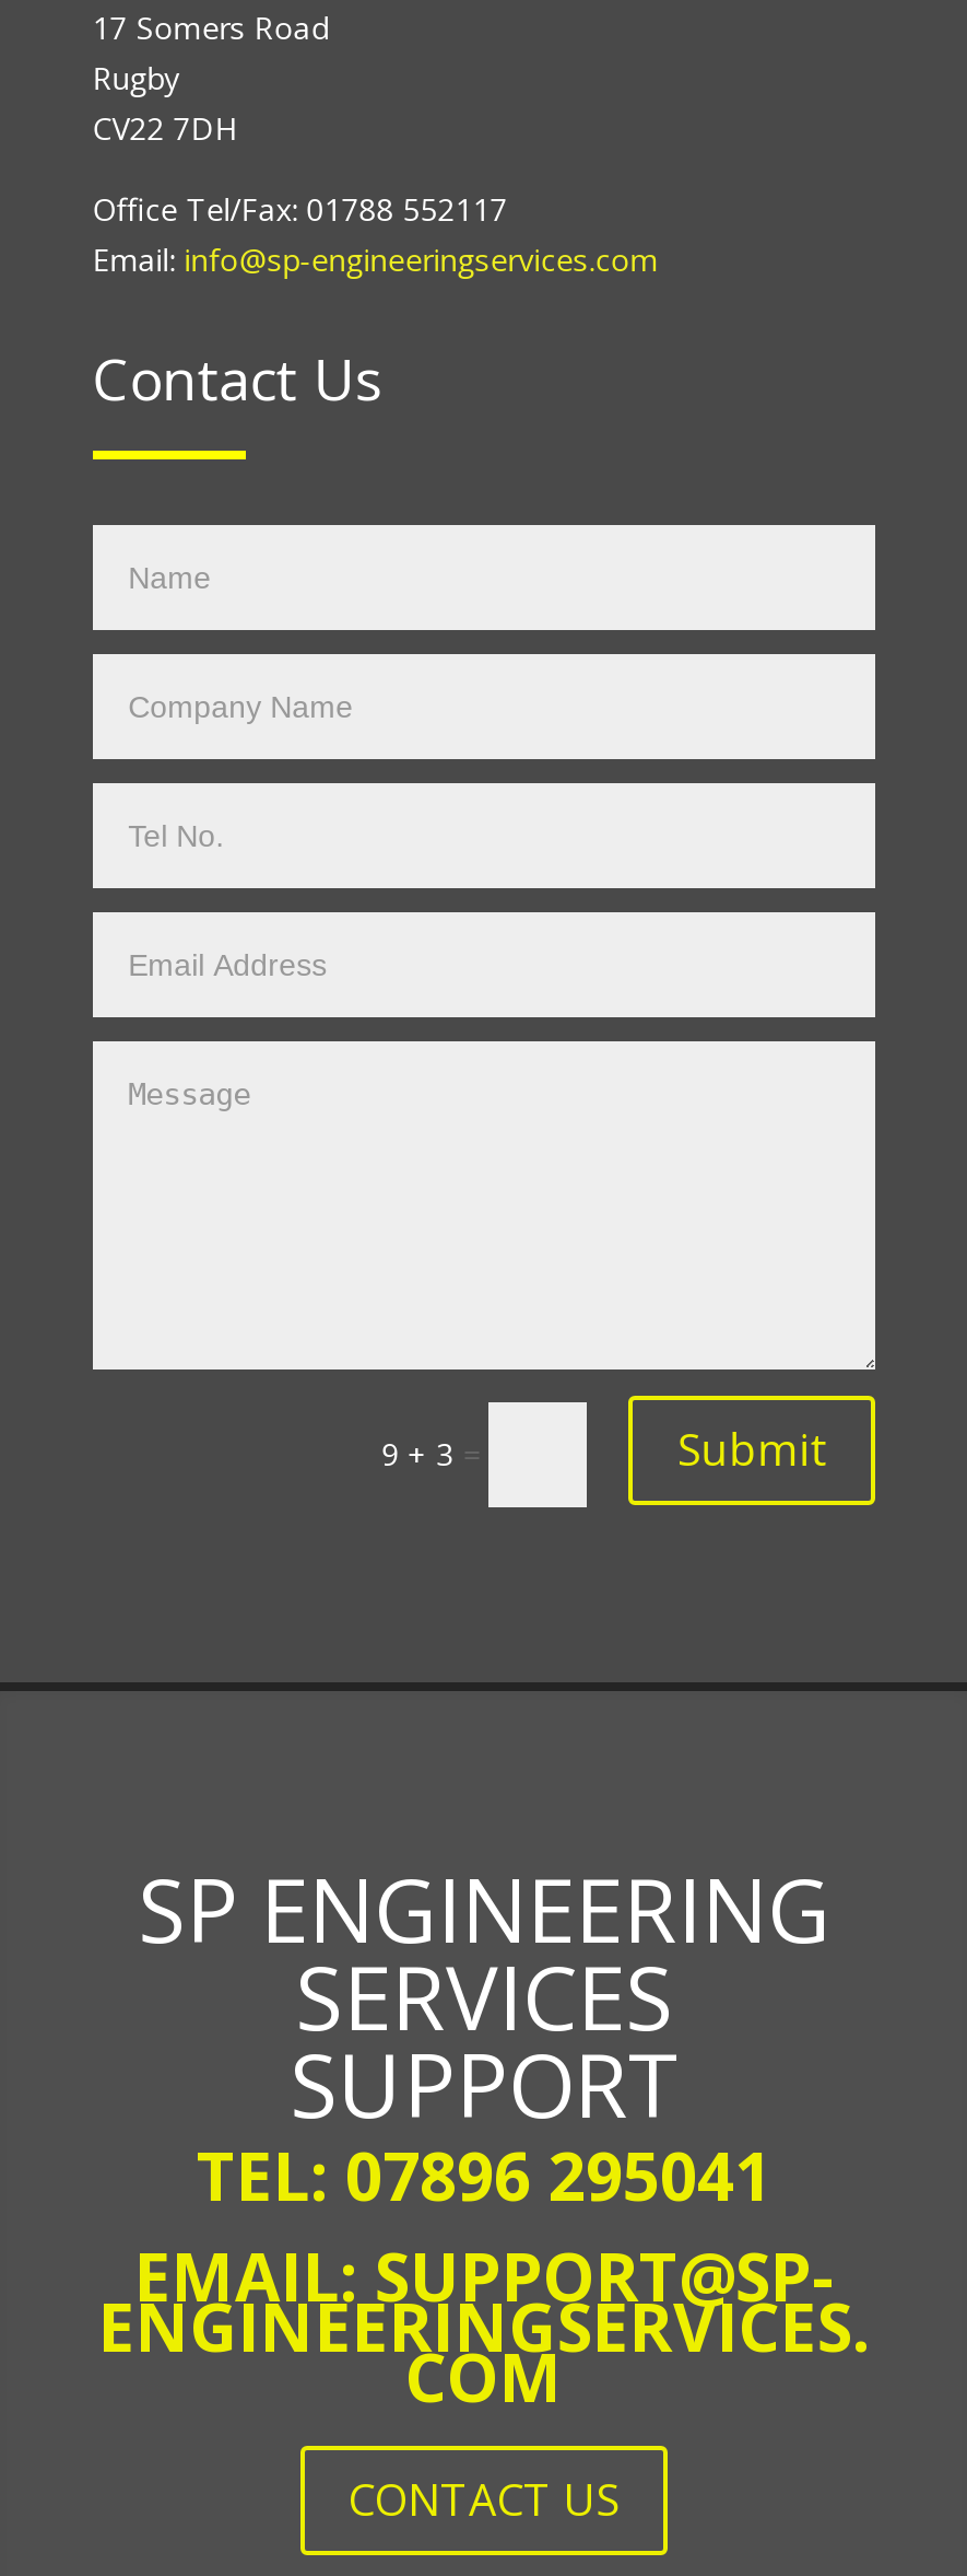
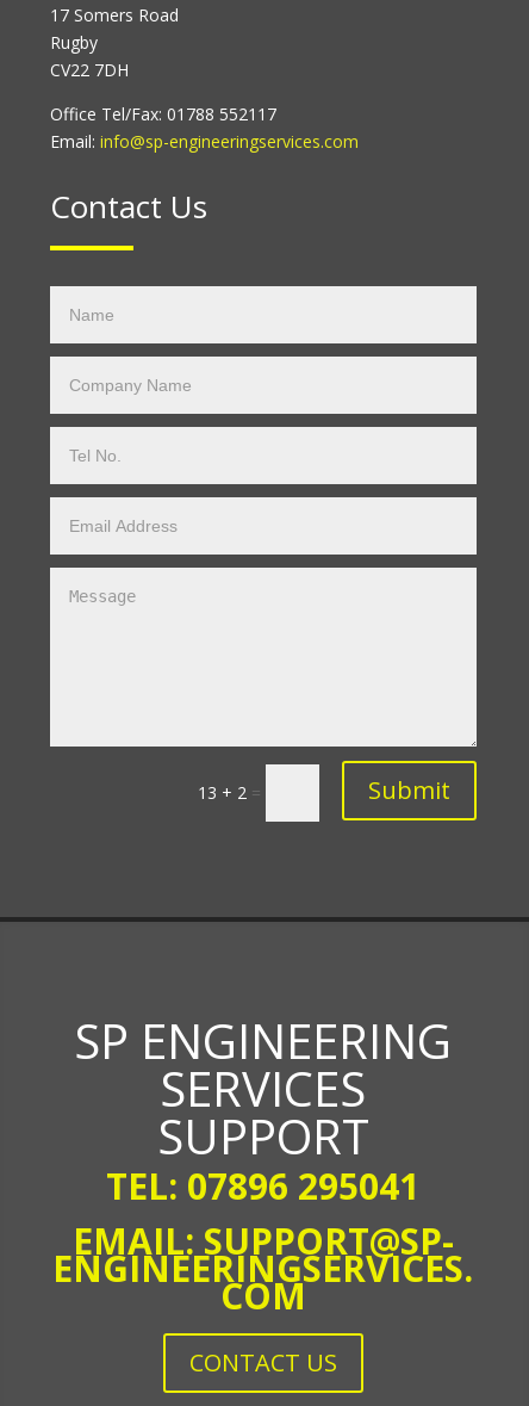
- 9 + 3 =
+ 13 + 2 =
